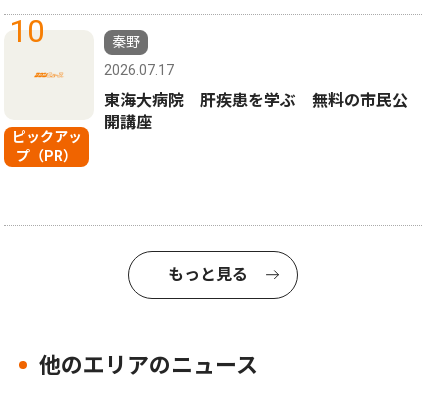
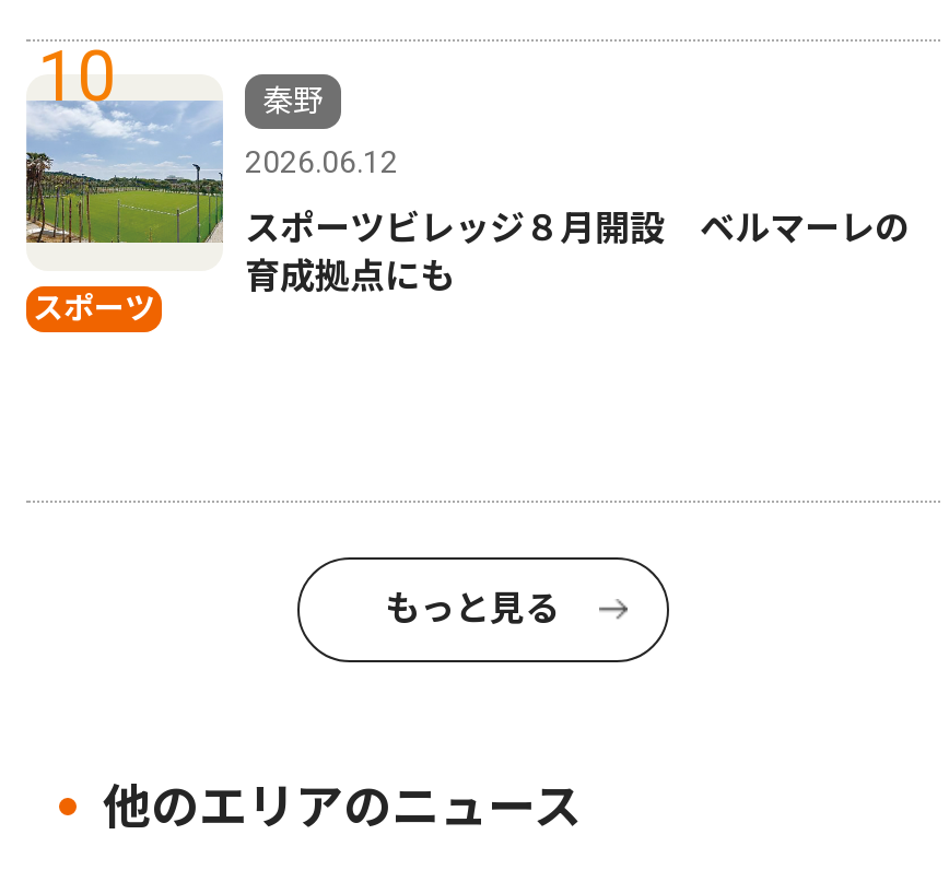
+ [image]

- 2026.07.17
+ 2026.06.12

- 東海大病院 肝疾患を学ぶ 無料の市民公
- 開講座
+ スポーツビレッジ８月開設 ベルマーレの
+ 育成拠点にも

- ピックアッ
- プ（PR）
+ スポーツ
